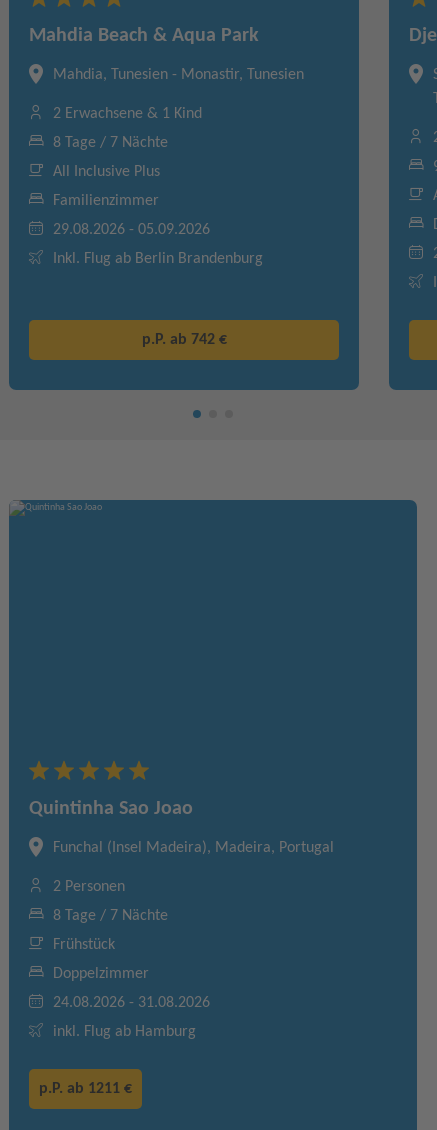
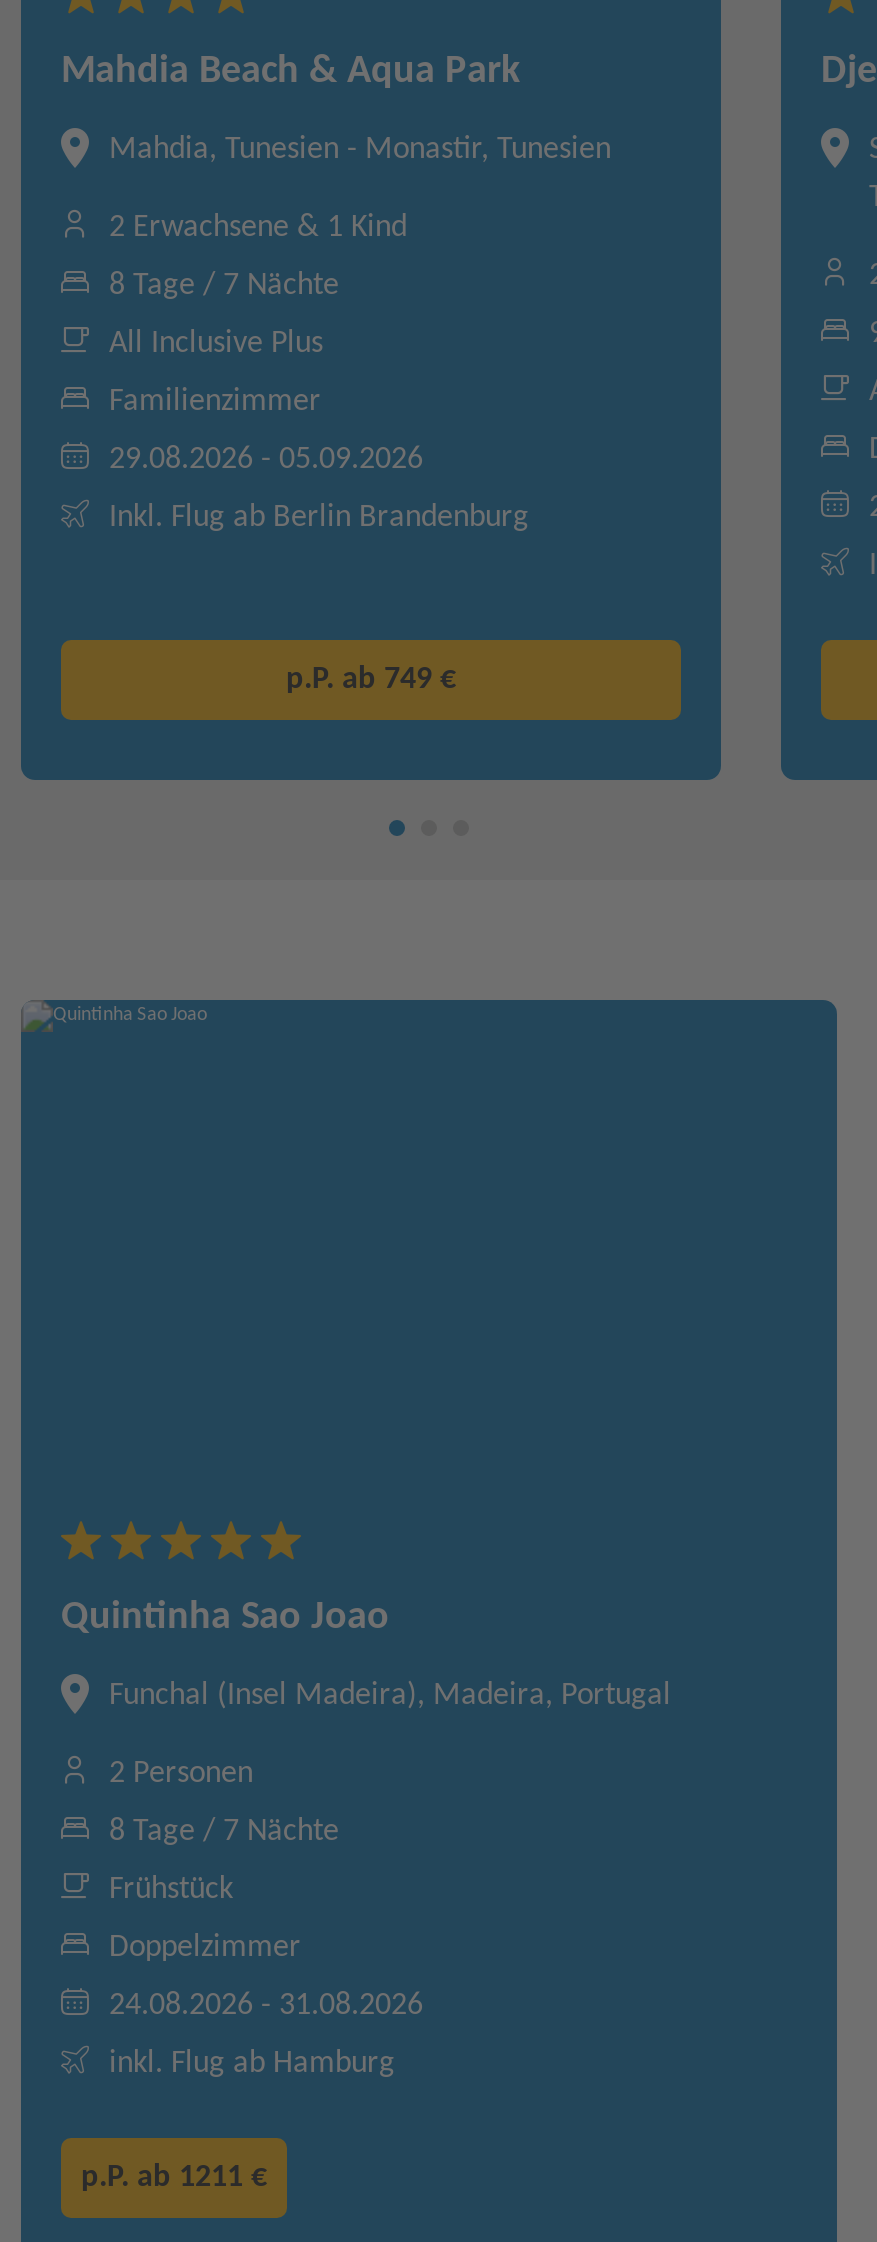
- p.P. ab 742 €
+ p.P. ab 749 €
